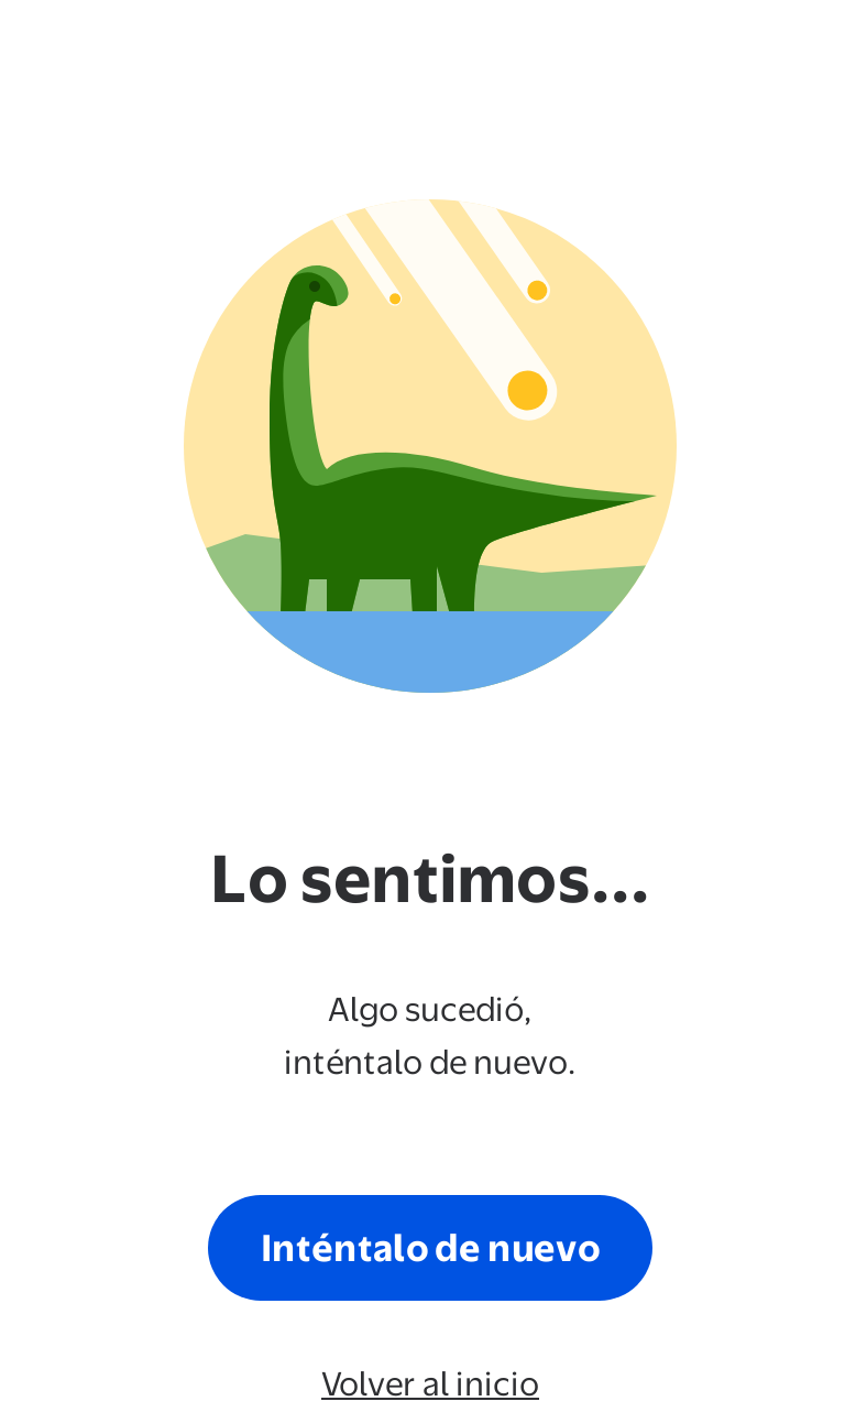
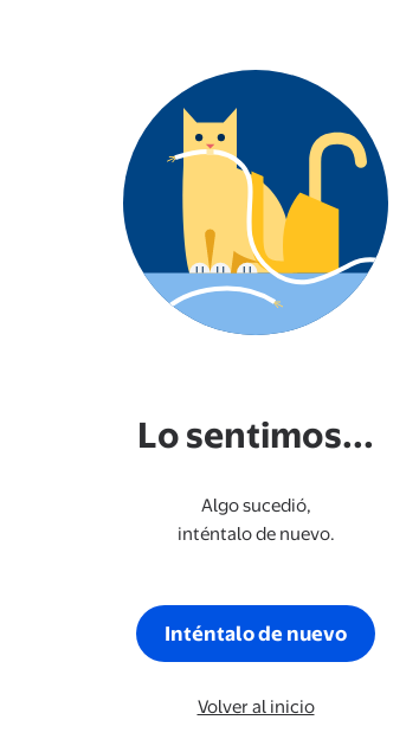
- [image]
+ [image]
